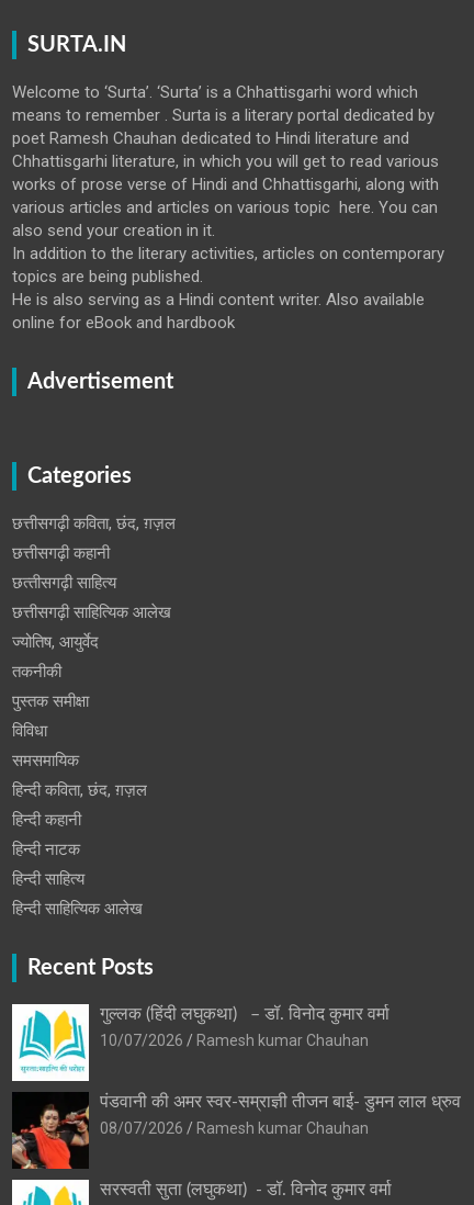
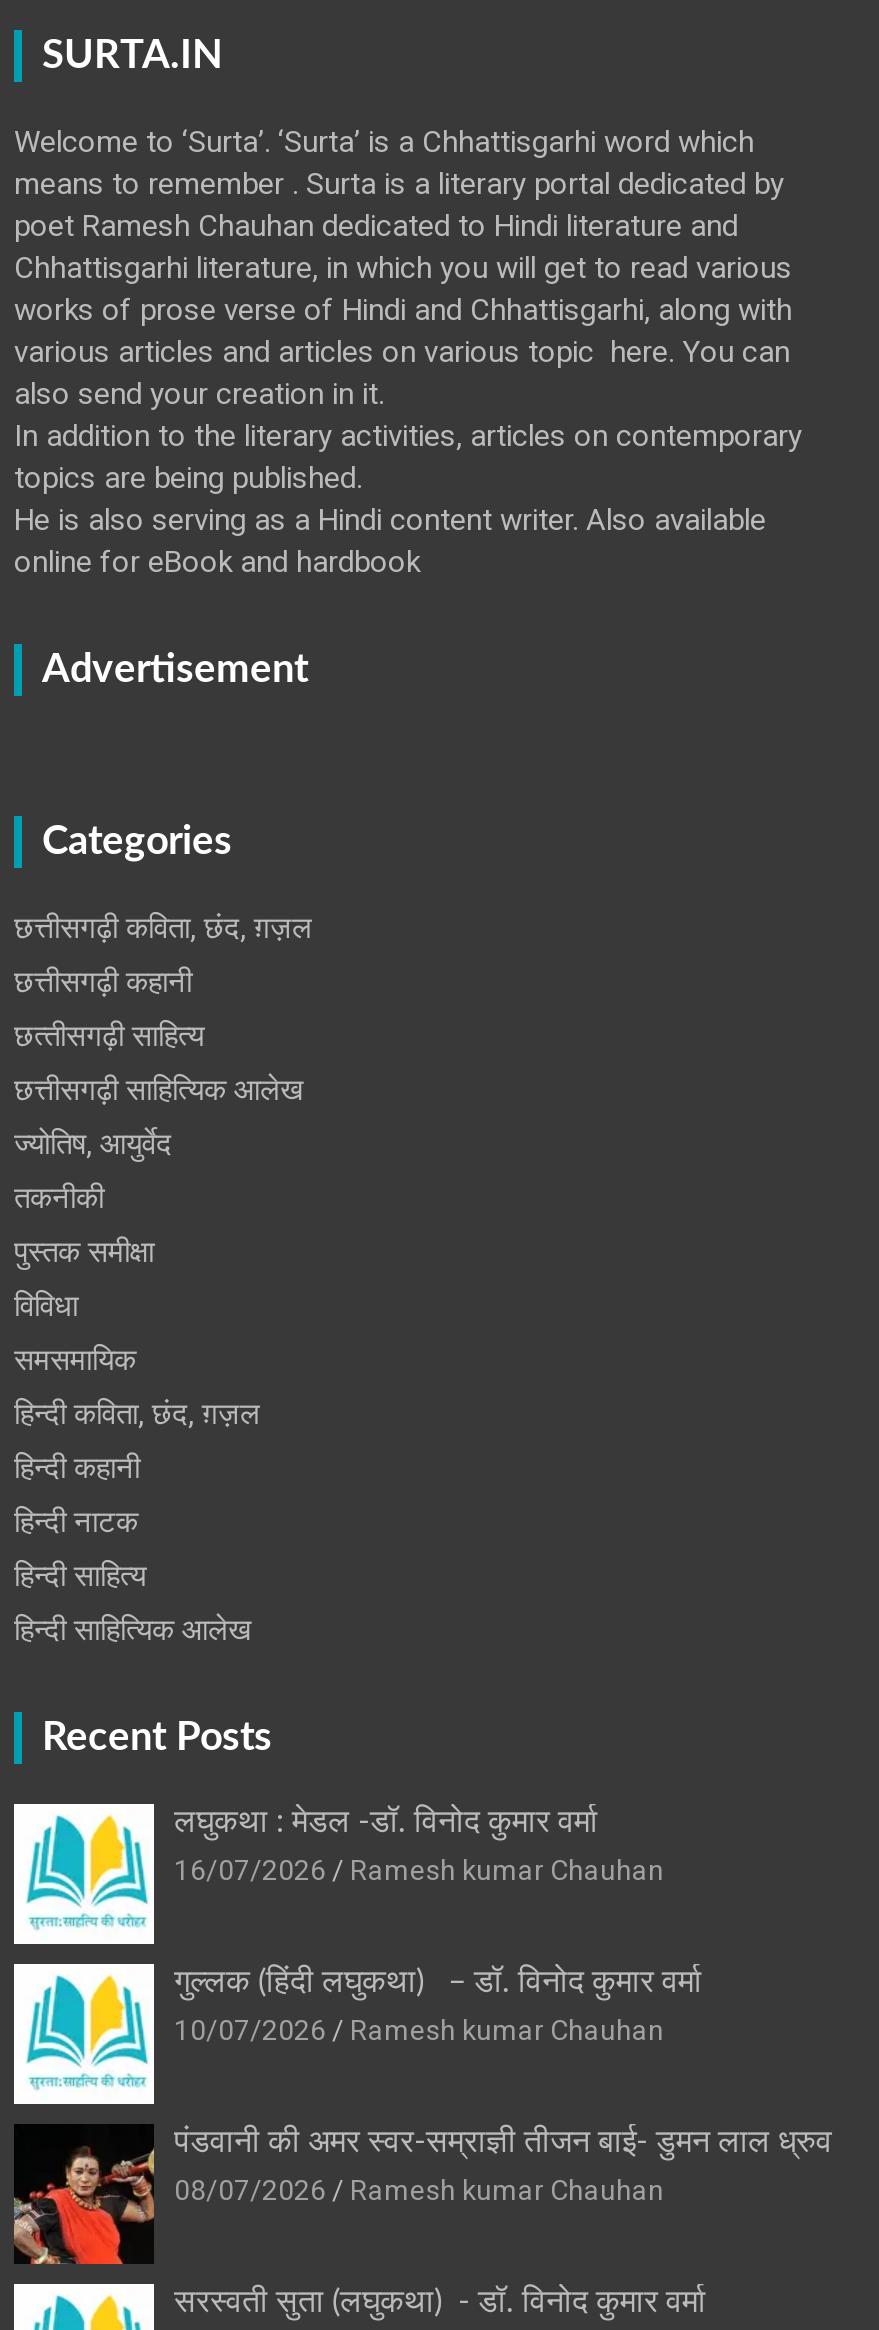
+ लघुकथा : मेडल -डॉ. विनोद कुमार वर्मा
+ 16/07/2026
+ Ramesh kumar Chauhan
